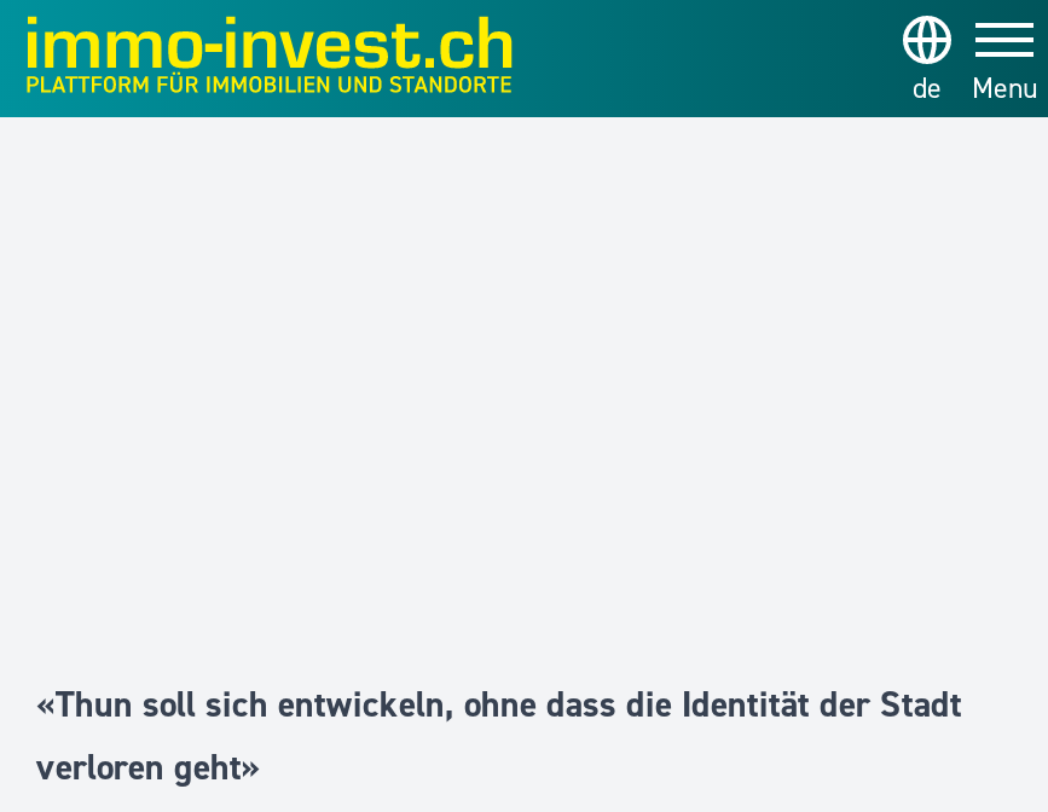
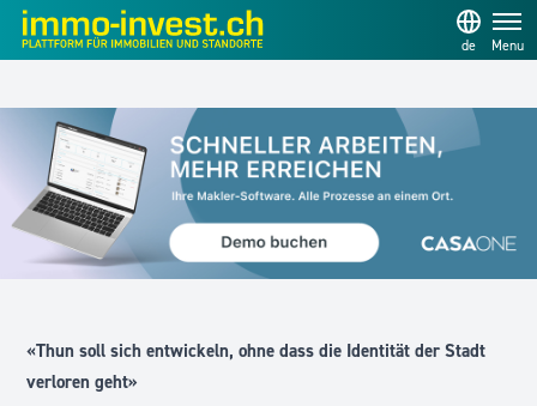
+ [image]
